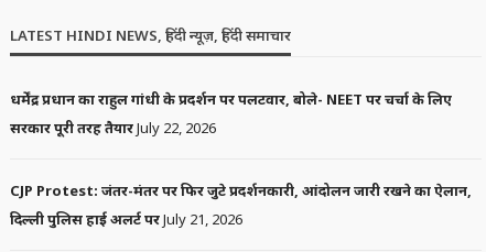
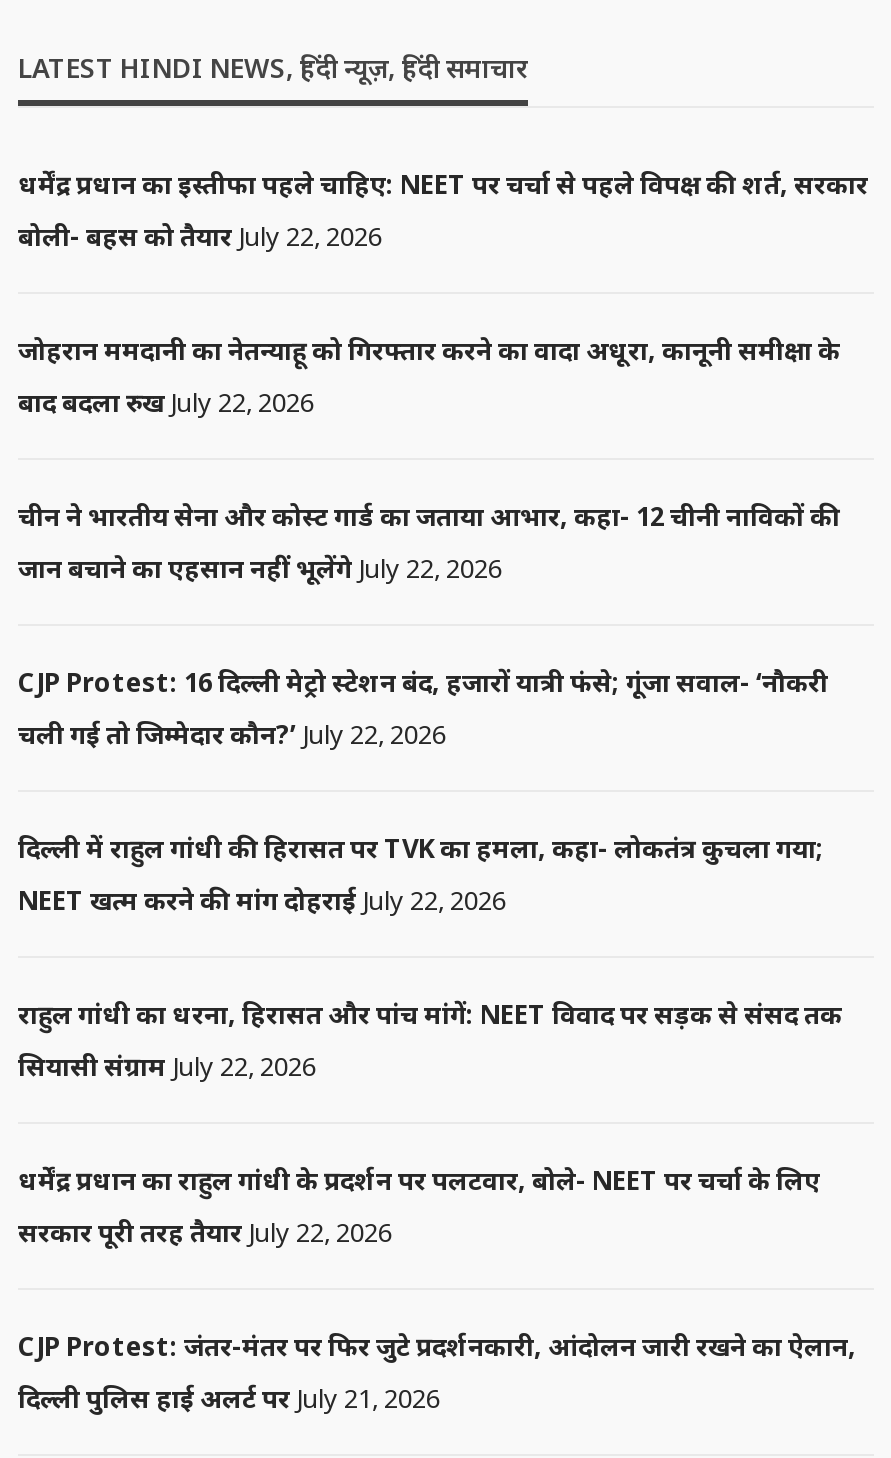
+ धर्मेंद्र प्रधान का इस्तीफा पहले चाहिए: NEET पर चर्चा से पहले विपक्ष की शर्त, सरकार
+ बोली- बहस को तैयार July 22, 2026
+ जोहरान ममदानी का नेतन्याहू को गिरफ्तार करने का वादा अधूरा, कानूनी समीक्षा के
+ बाद बदला रुख July 22, 2026
+ चीन ने भारतीय सेना और कोस्ट गार्ड का जताया आभार, कहा- 12 चीनी नाविकों की
+ जान बचाने का एहसान नहीं भूलेंगे July 22, 2026
+ CJP Protest: 16 दिल्ली मेट्रो स्टेशन बंद, हजारों यात्री फंसे; गूंजा सवाल- ‘नौकरी
+ चली गई तो जिम्मेदार कौन?’ July 22, 2026
+ दिल्ली में राहुल गांधी की हिरासत पर TVK का हमला, कहा- लोकतंत्र कुचला गया;
+ NEET खत्म करने की मांग दोहराई July 22, 2026
+ राहुल गांधी का धरना, हिरासत और पांच मांगें: NEET विवाद पर सड़क से संसद तक
+ सियासी संग्राम July 22, 2026
